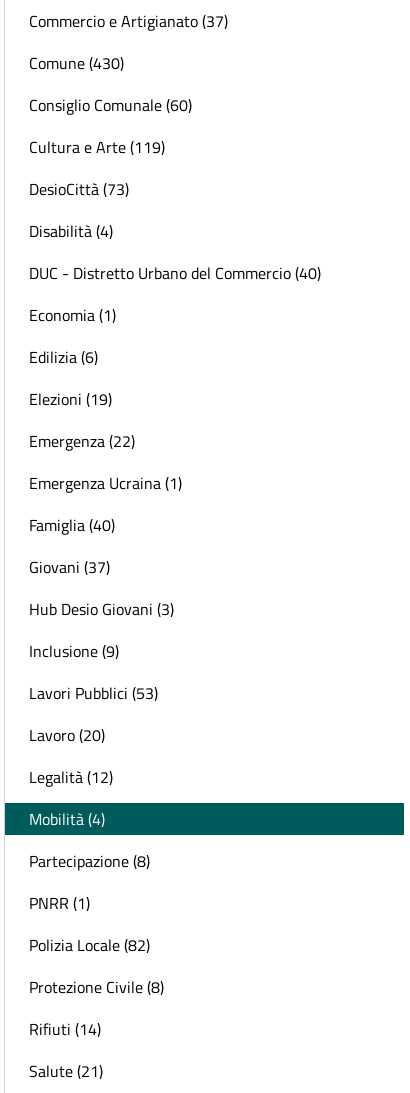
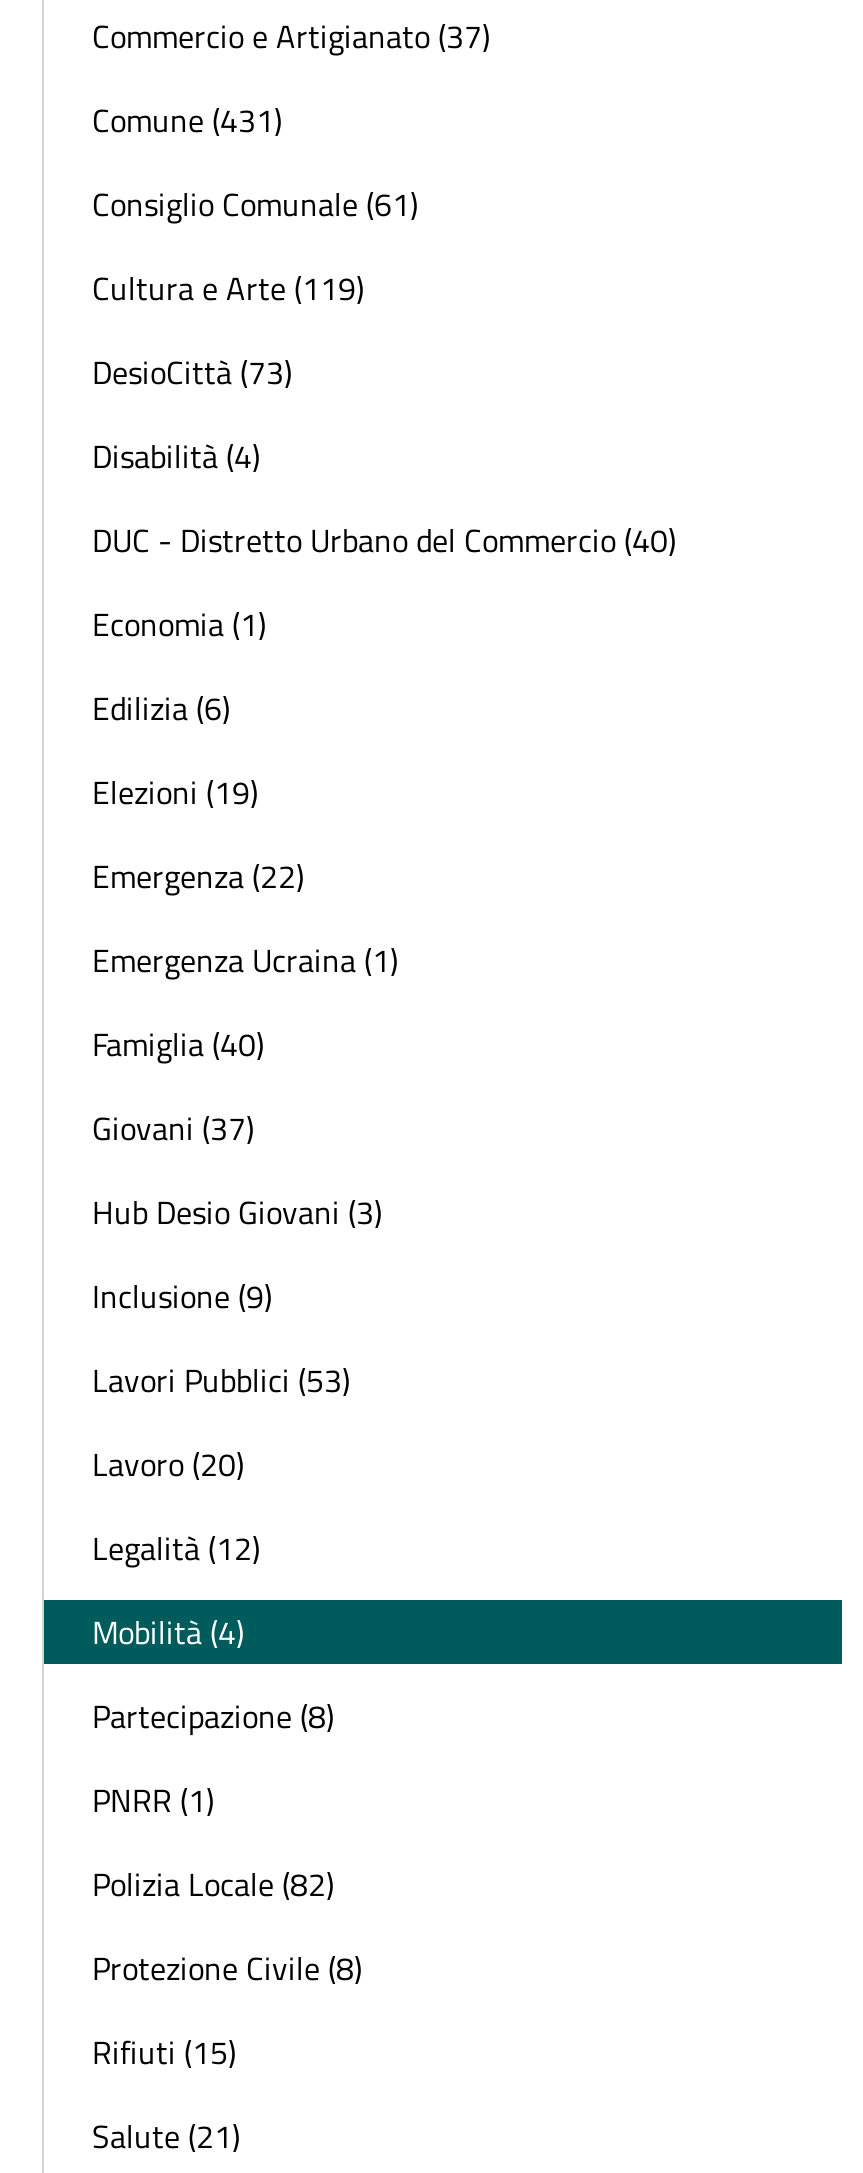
- Comune (430)
+ Comune (431)

- Consiglio Comunale (60)
+ Consiglio Comunale (61)

- Rifiuti (14)
+ Rifiuti (15)
